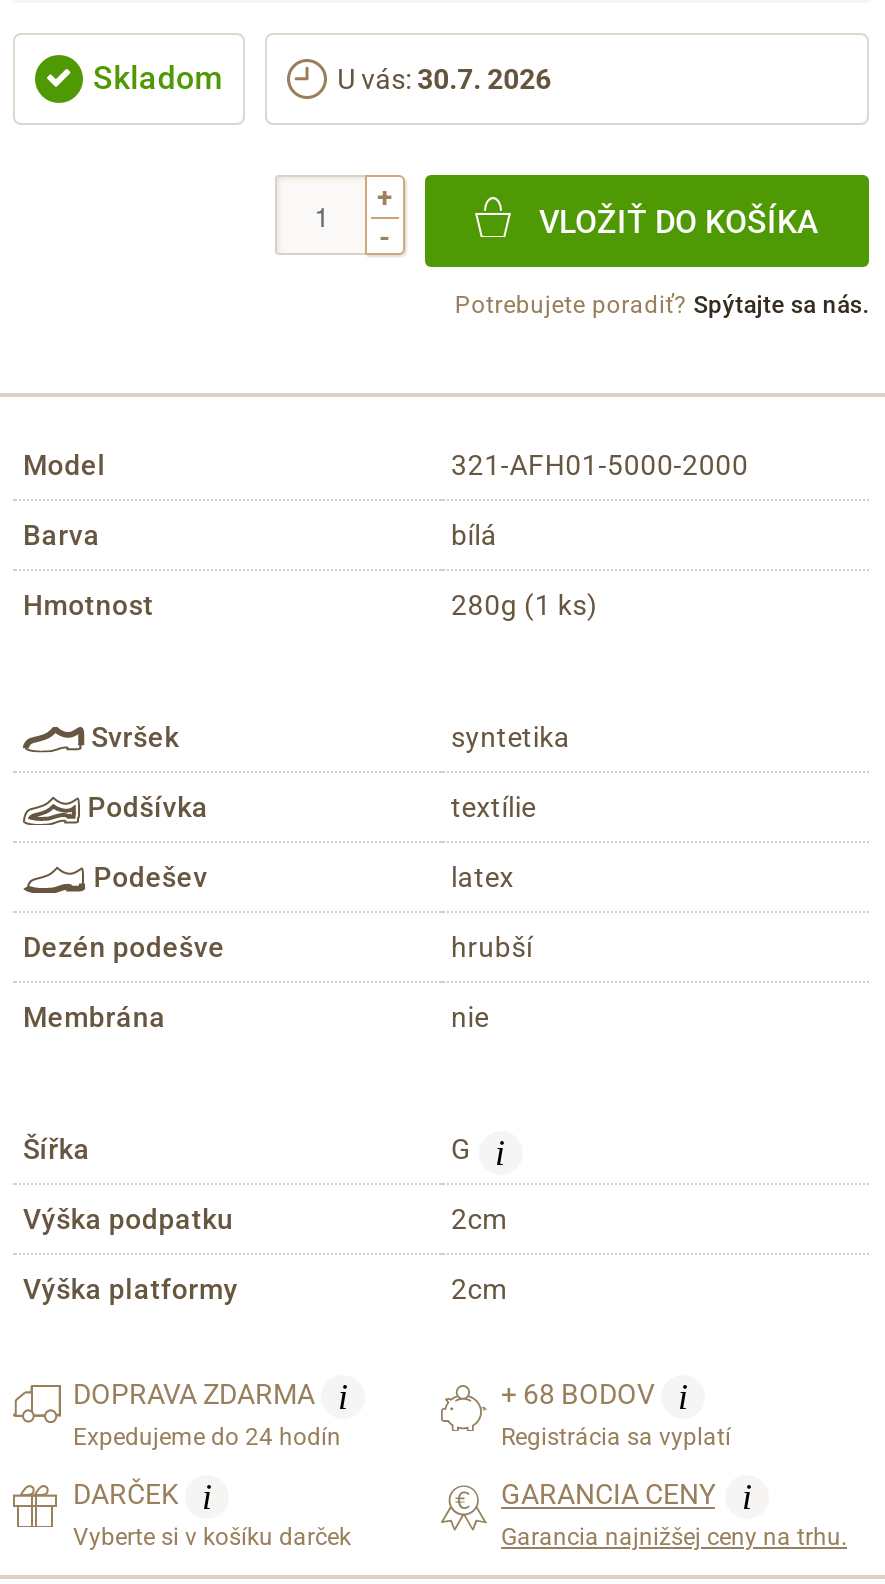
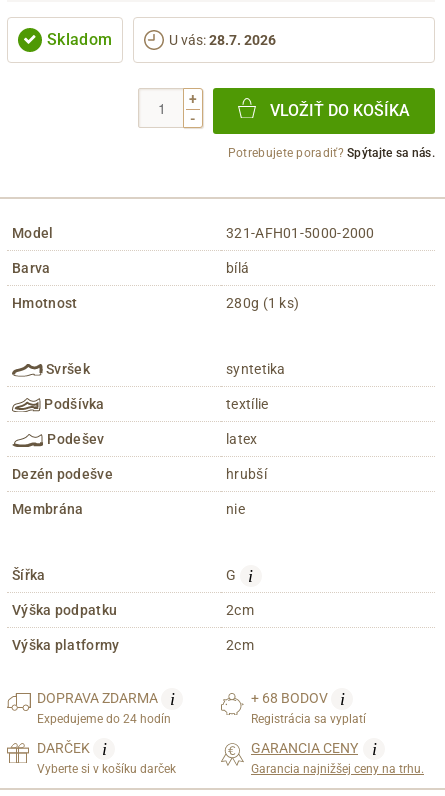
- U vás: 30.7. 2026
+ U vás: 28.7. 2026
